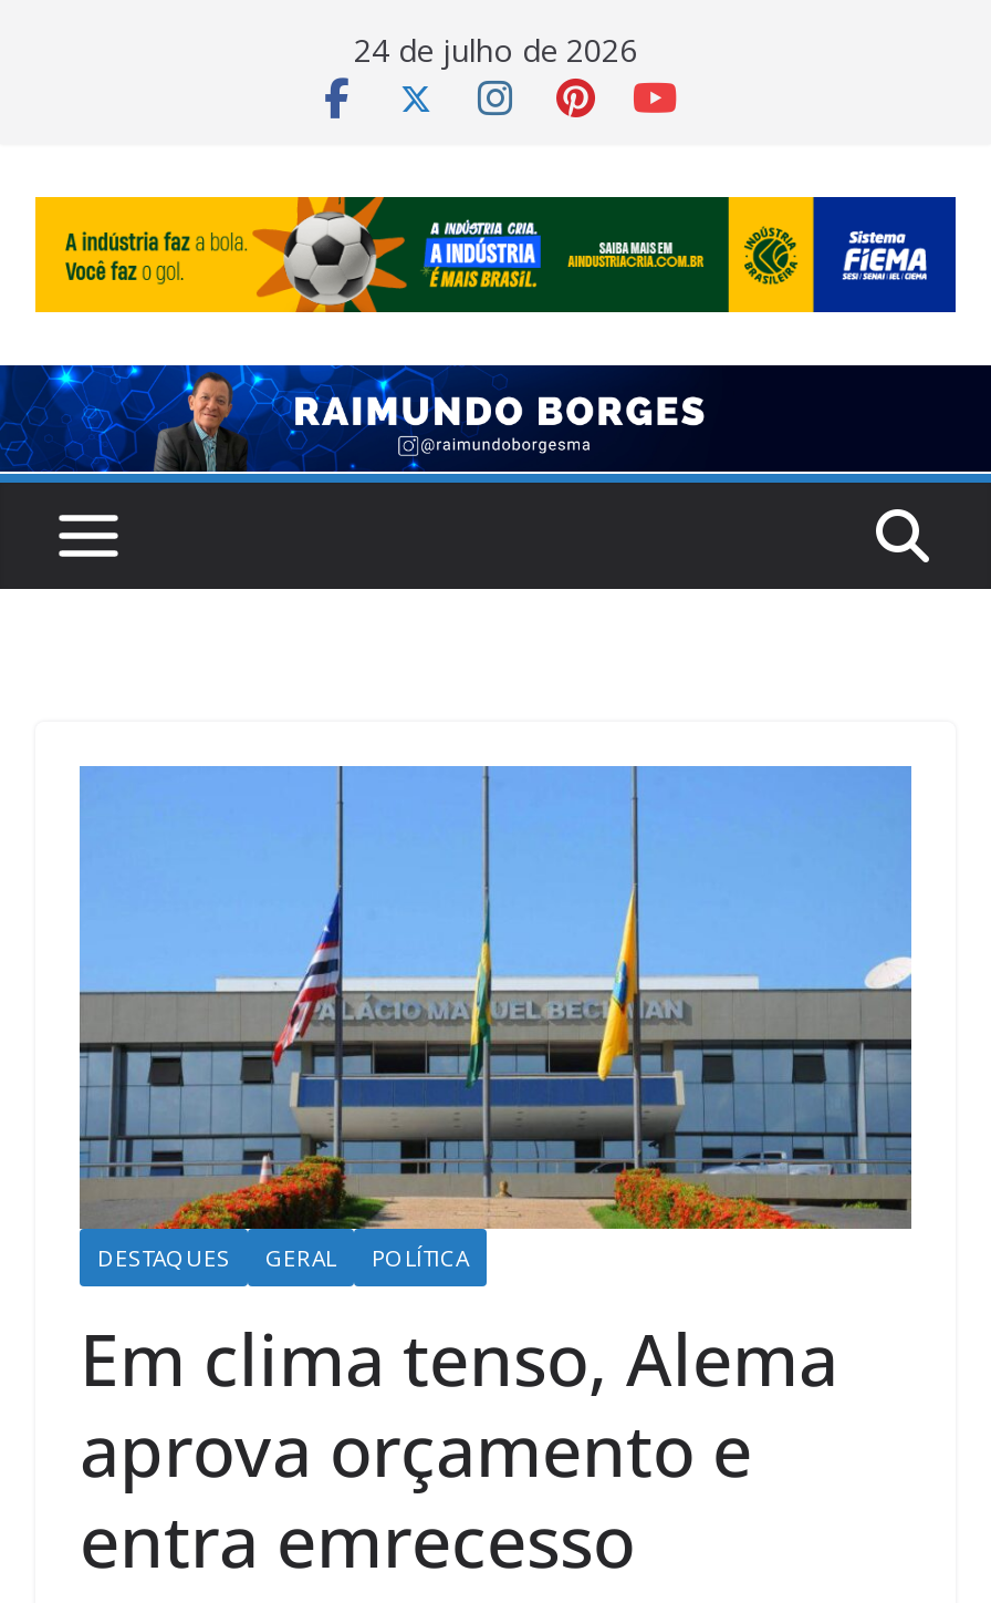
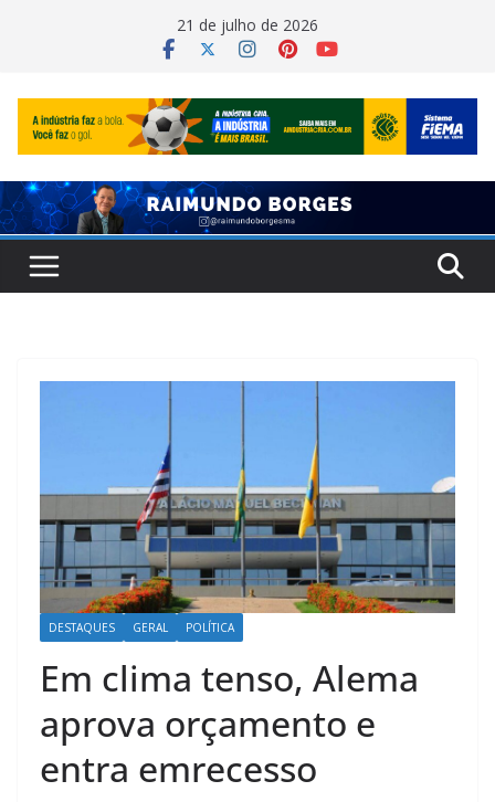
- 24 de julho de 2026
+ 21 de julho de 2026
